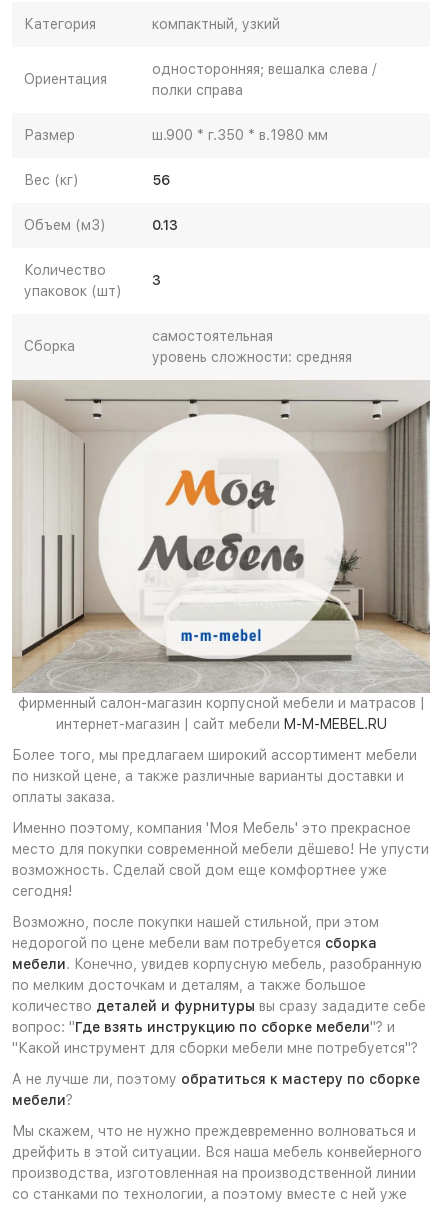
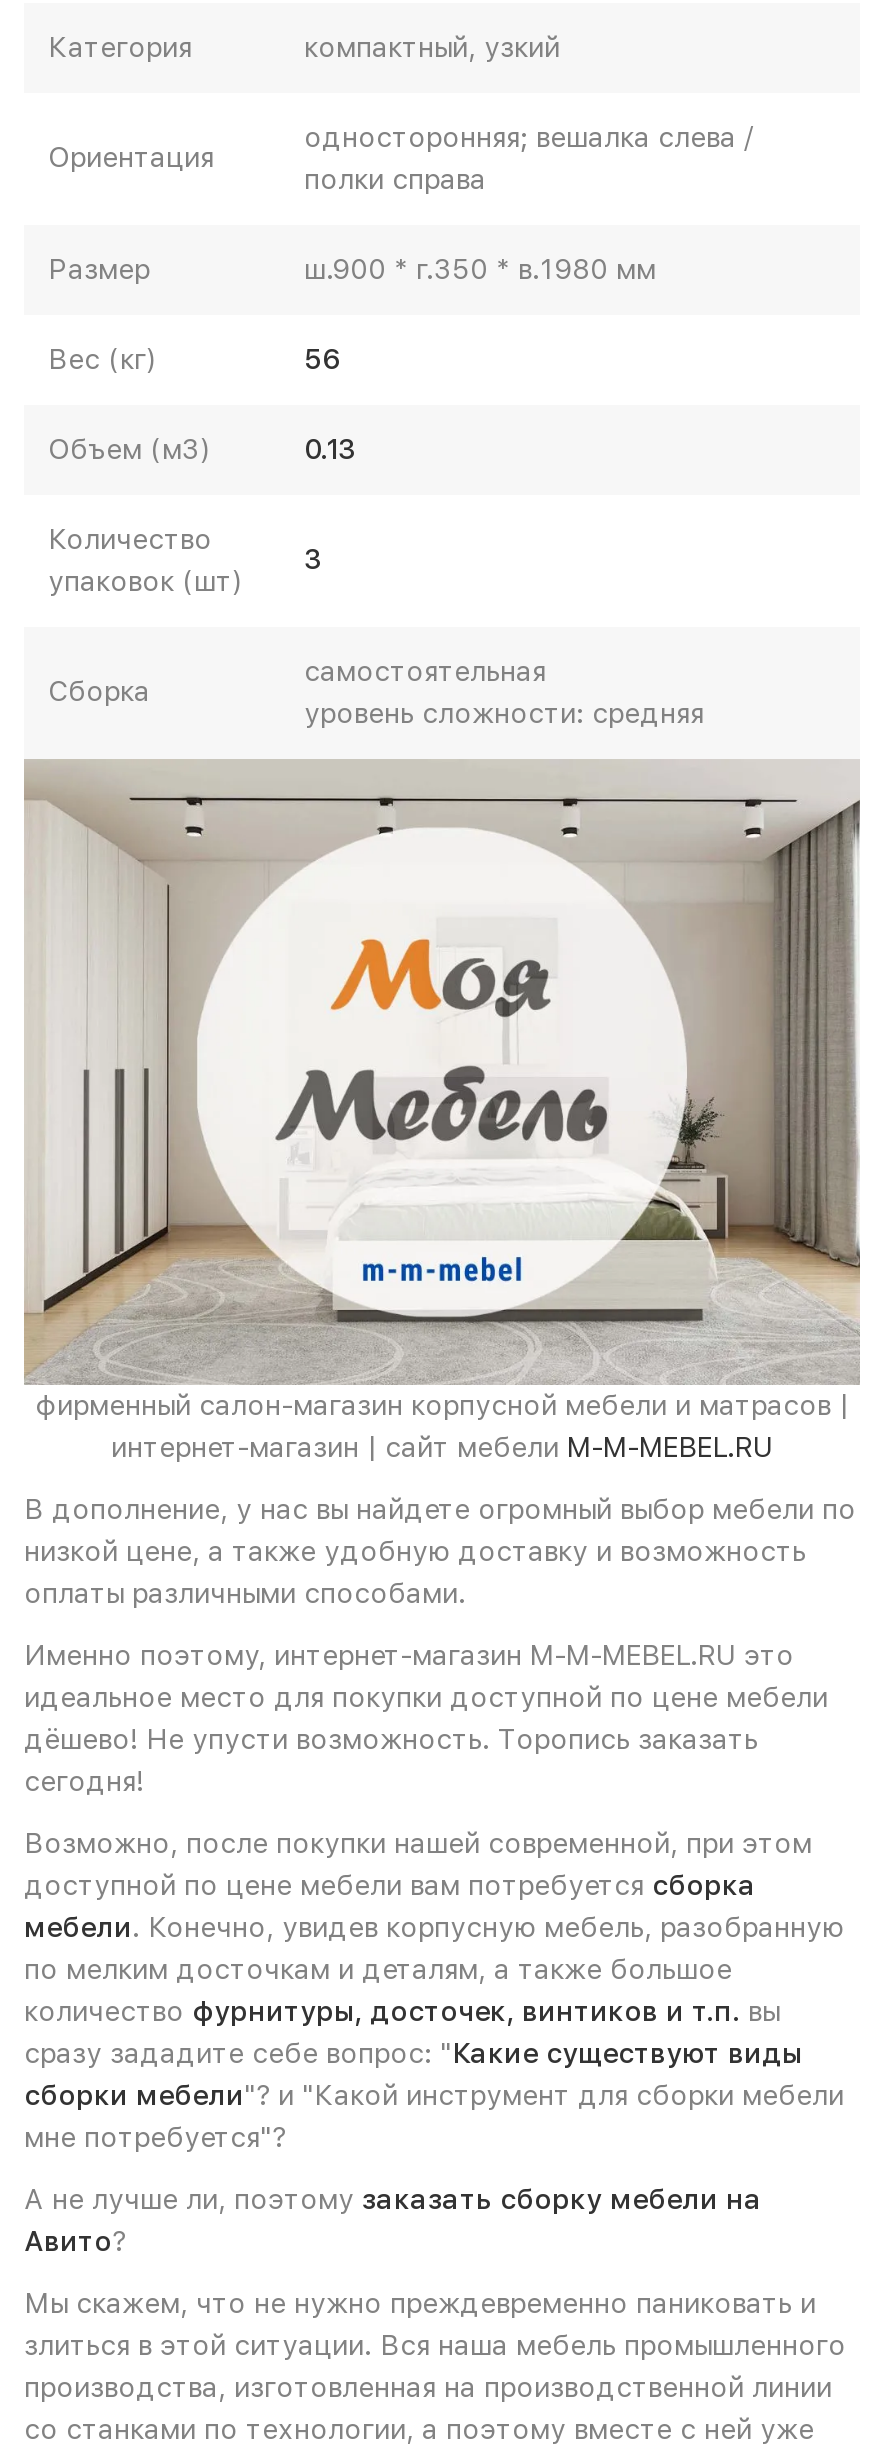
- Более того, мы предлагаем широкий ассортимент мебели
- по низкой цене, а также различные варианты доставки и
- оплаты заказа.
+ В дополнение, у нас вы найдете огромный выбор мебели по
+ низкой цене, а также удобную доставку и возможность
+ оплаты различными способами.

- Именно поэтому, компания 'Моя Мебель' это прекрасное
- место для покупки современной мебели дёшево! Не упусти
- возможность. Сделай свой дом еще комфортнее уже
+ Именно поэтому, интернет-магазин M-M-MEBEL.RU это
+ идеальное место для покупки доступной по цене мебели
+ дёшево! Не упусти возможность. Торопись заказать

- Возможно, после покупки нашей стильной, при этом
+ Возможно, после покупки нашей современной, при этом

- недорогой по цене мебели вам потребуется сборка
+ доступной по цене мебели вам потребуется сборка

- количество деталей и фурнитуры вы сразу зададите себе
- вопрос: "Где взять инструкцию по сборке мебели"? и
- "Какой инструмент для сборки мебели мне потребуется"?
+ количество фурнитуры, досточек, винтиков и т.п. вы
+ сразу зададите себе вопрос: " Какие существуют виды
+ сборки мебели"? и "Какой инструмент для сборки мебели
+ мне потребуется"?

- А не лучше ли, поэтому обратиться к мастеру по сборке
- мебели?
+ А не лучше ли, поэтому заказать сборку мебели на
+ Авито?

- Мы скажем, что не нужно преждевременно волноваться и
- дрейфить в этой ситуации. Вся наша мебель конвейерного
+ Мы скажем, что не нужно преждевременно паниковать и
+ злиться в этой ситуации. Вся наша мебель промышленного
